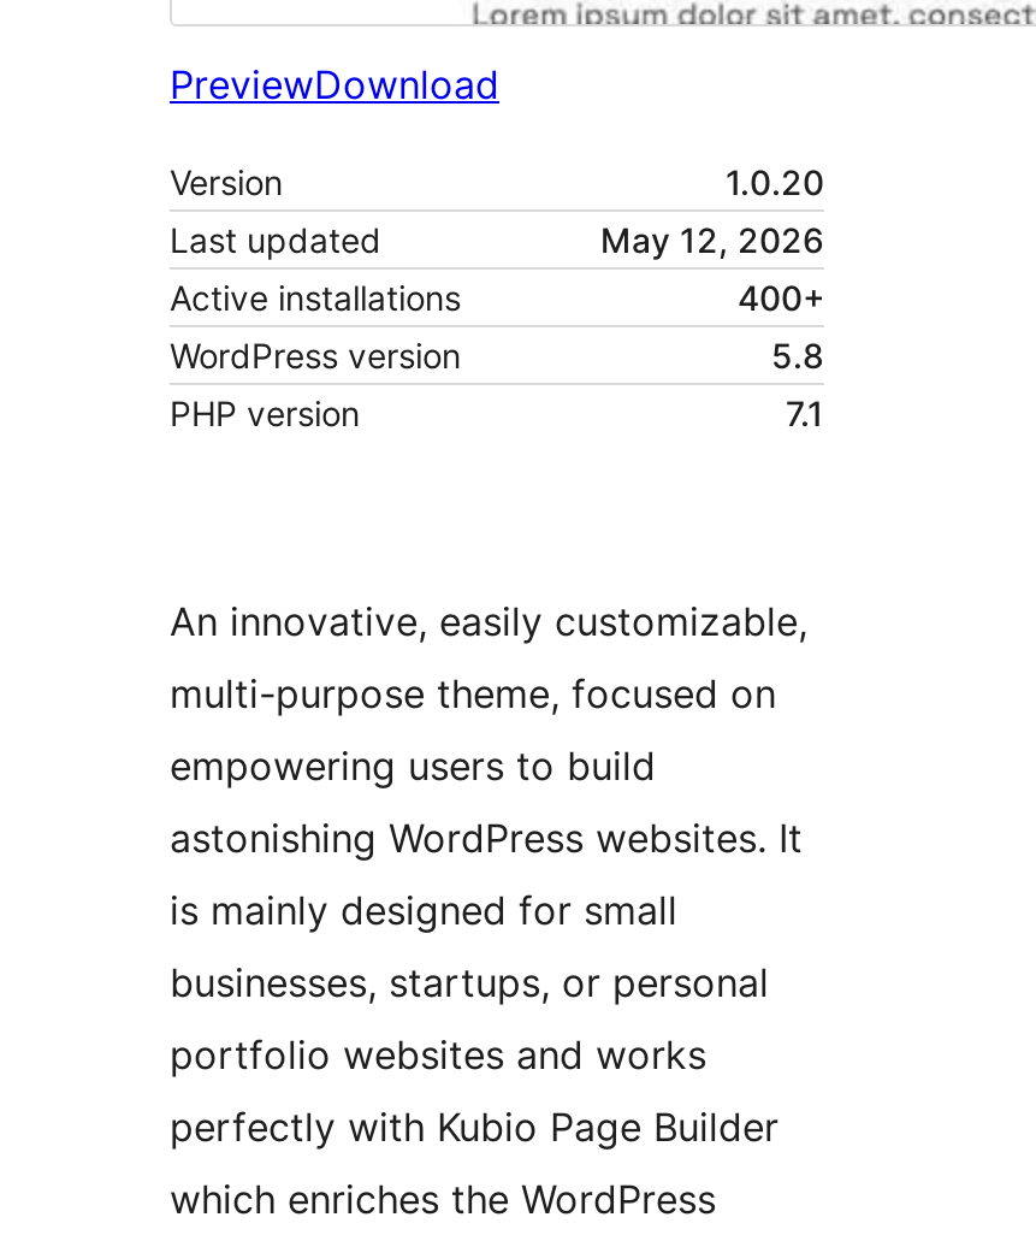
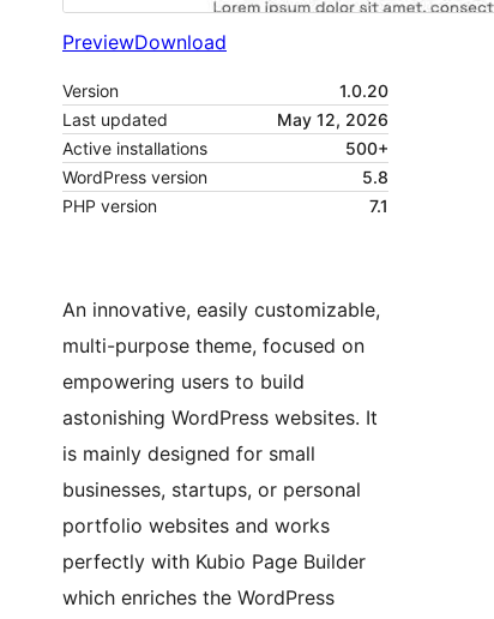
- 400+
+ 500+
